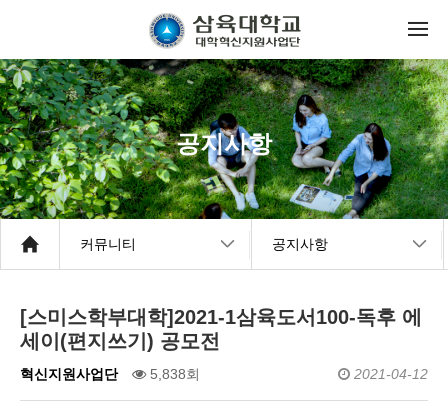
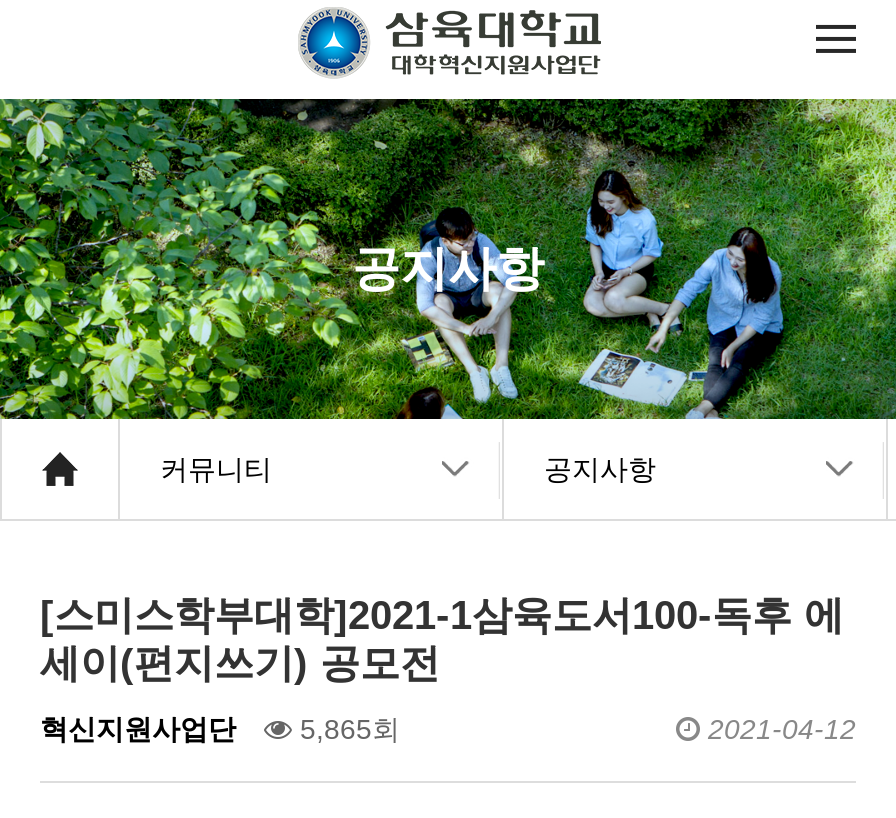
- 혁신지원사업단 5,838회
+ 혁신지원사업단 5,865회
